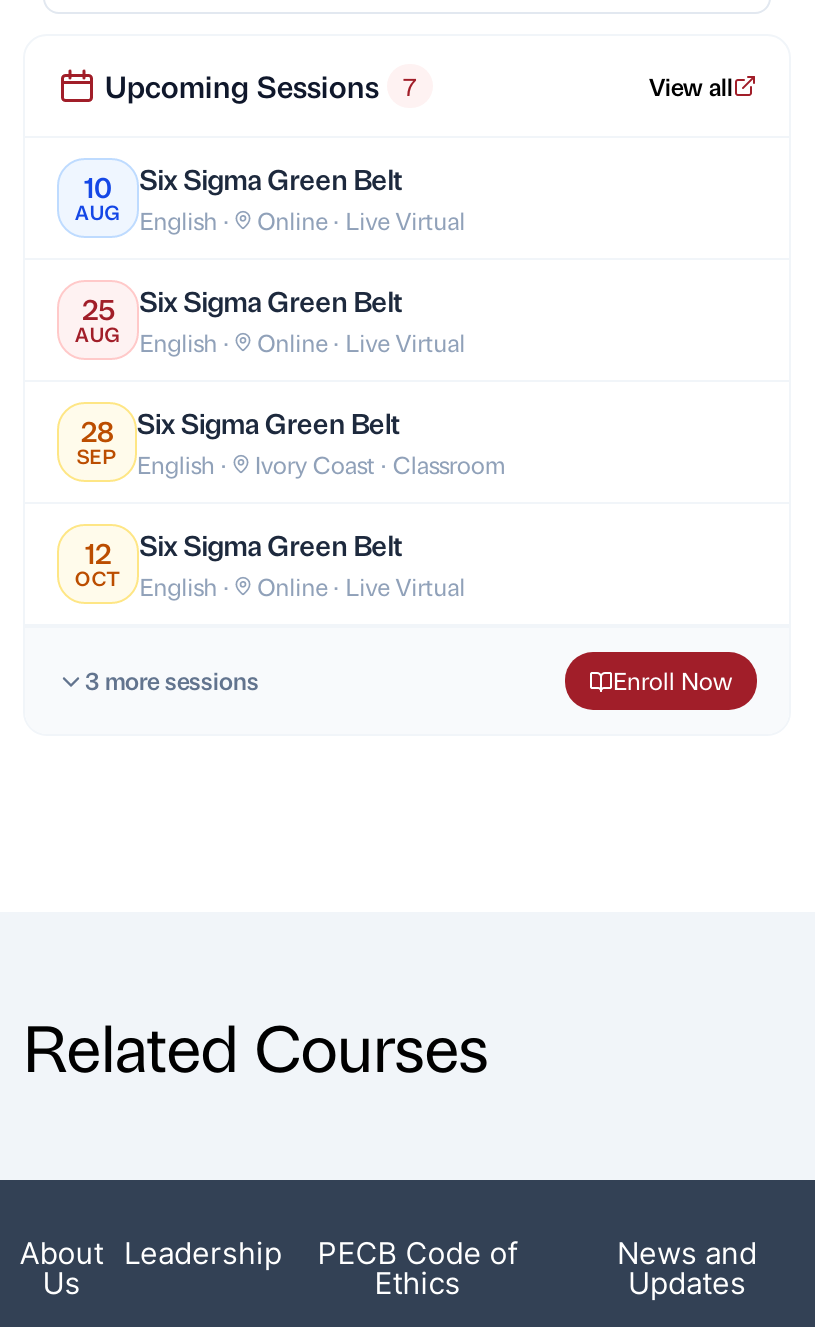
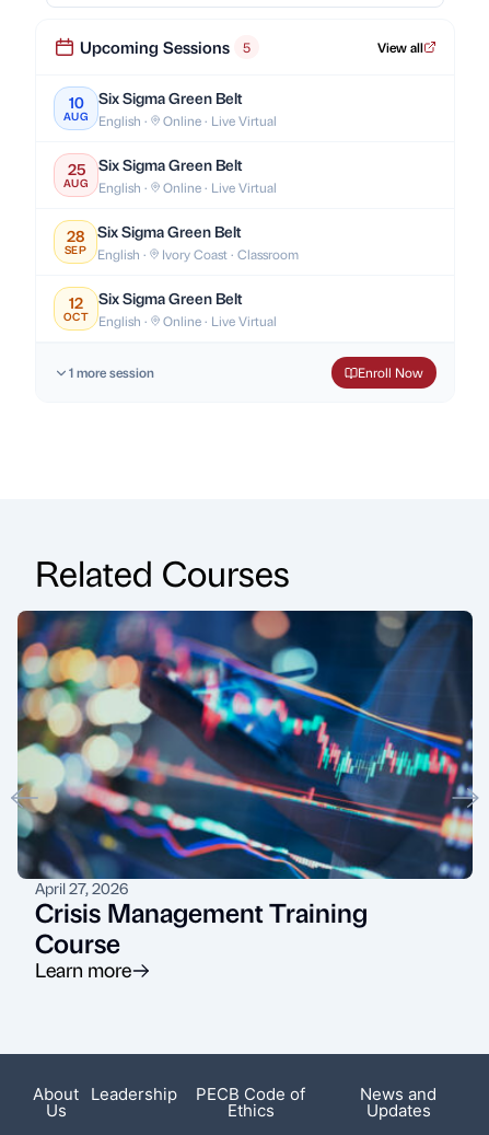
- Upcoming Sessions 7
+ Upcoming Sessions 5

- 3 more sessions
+ 1 more session

+ [image]
+ April 27, 2026
+ Crisis Management Training
+ Course
+ Learn more
